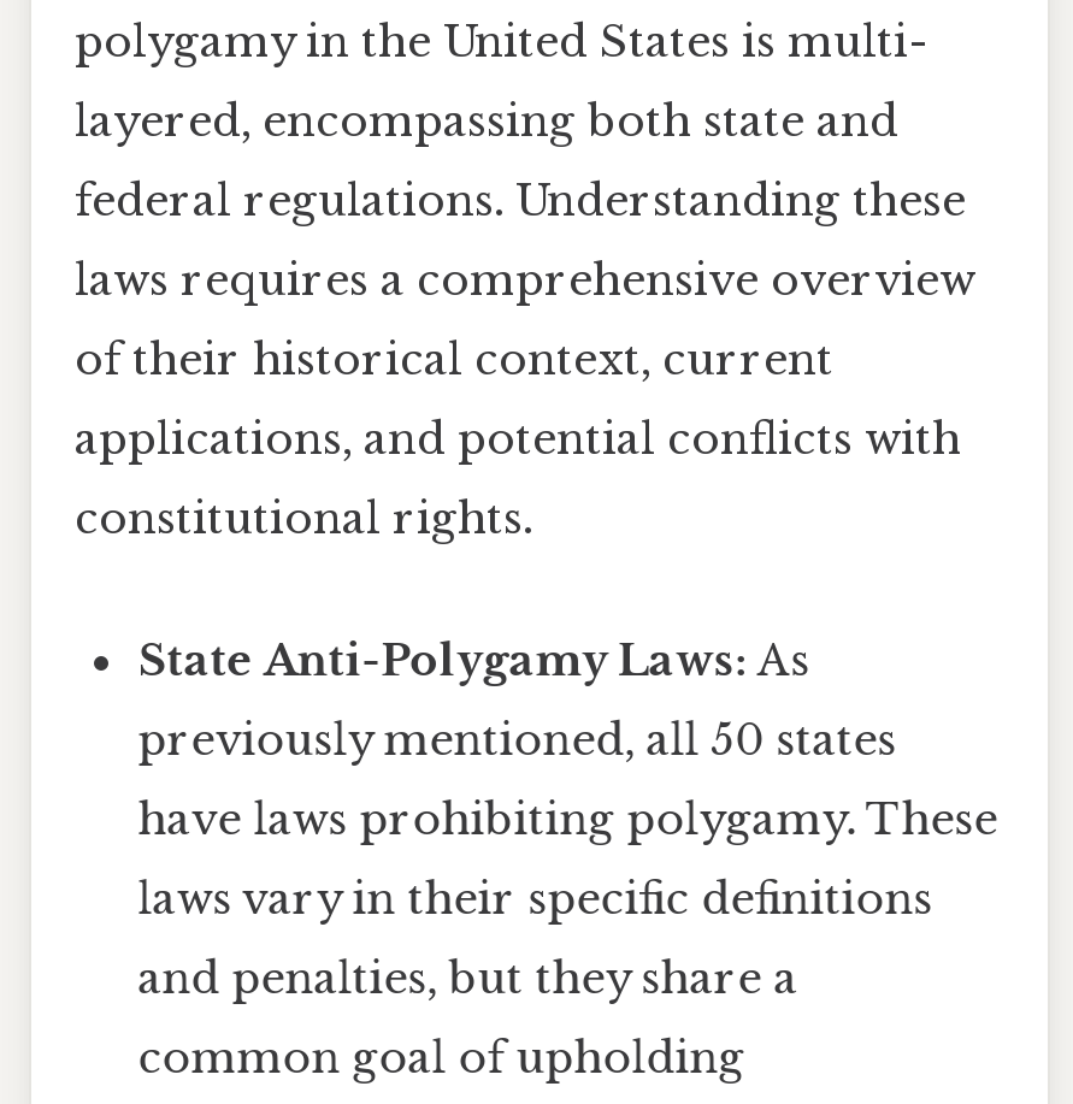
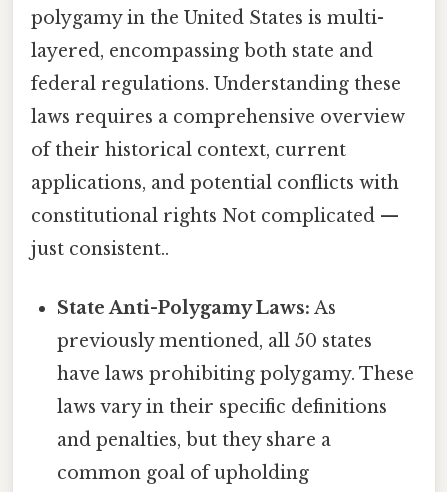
- constitutional rights.
+ constitutional rights Not complicated —
+ just consistent..
